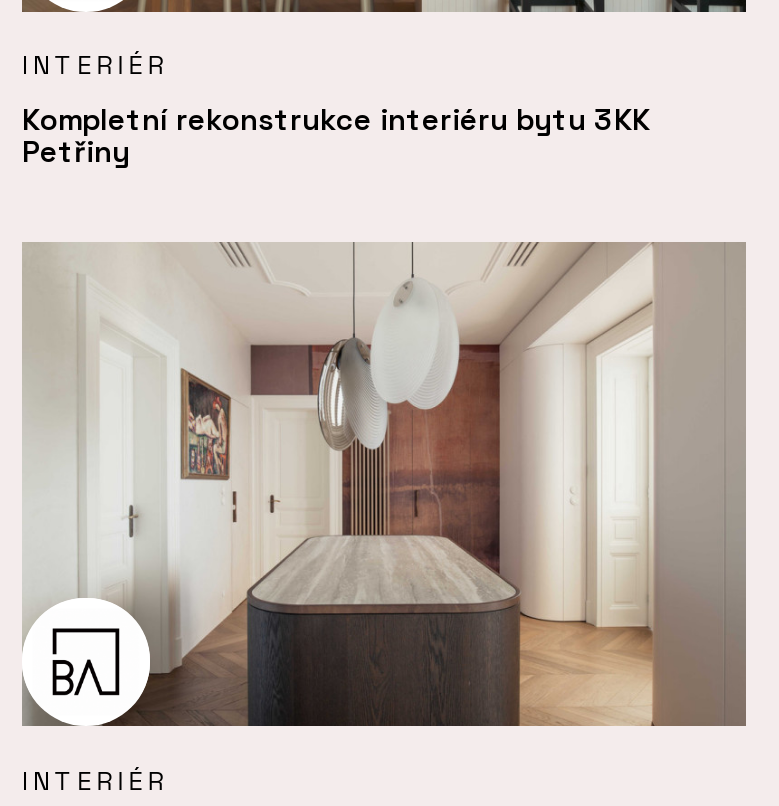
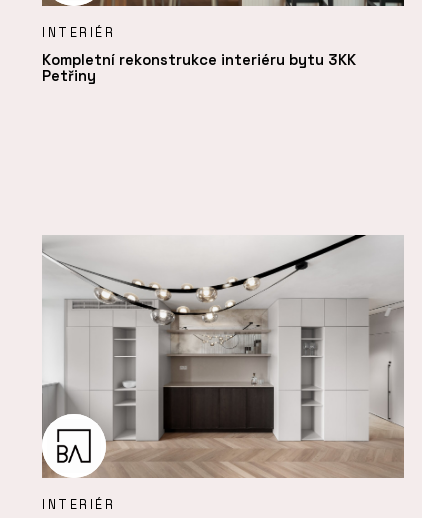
- [image]
+ [image]
